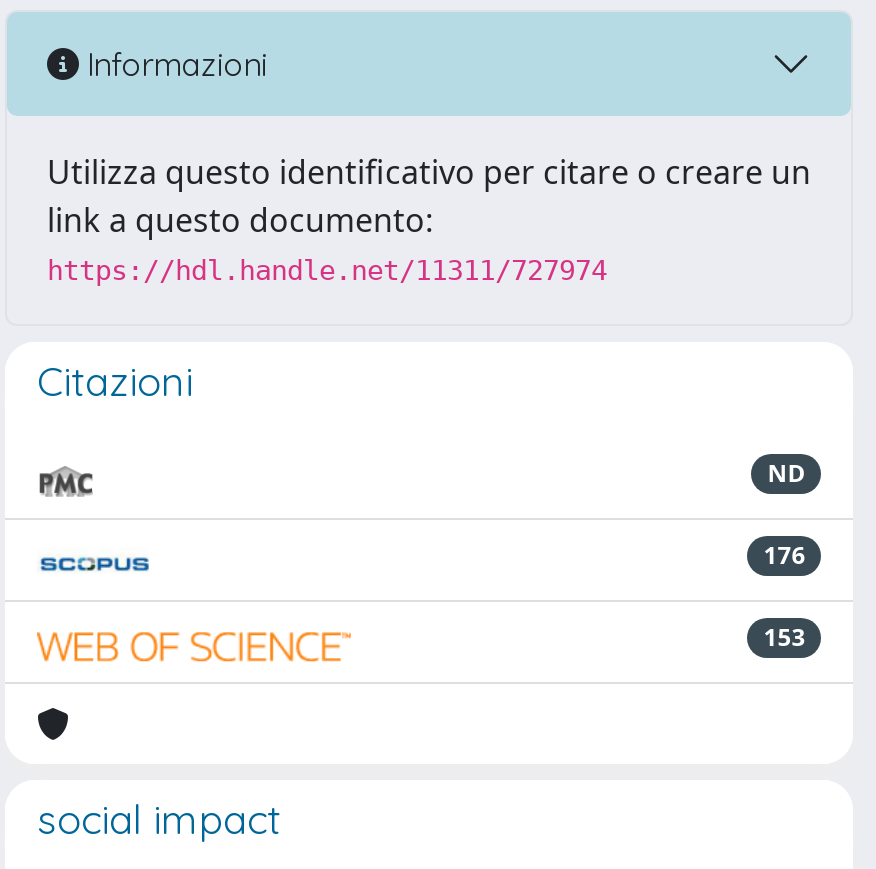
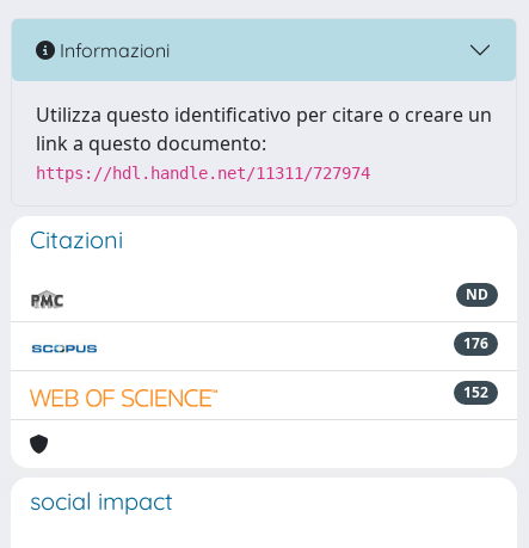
- 153
+ 152
